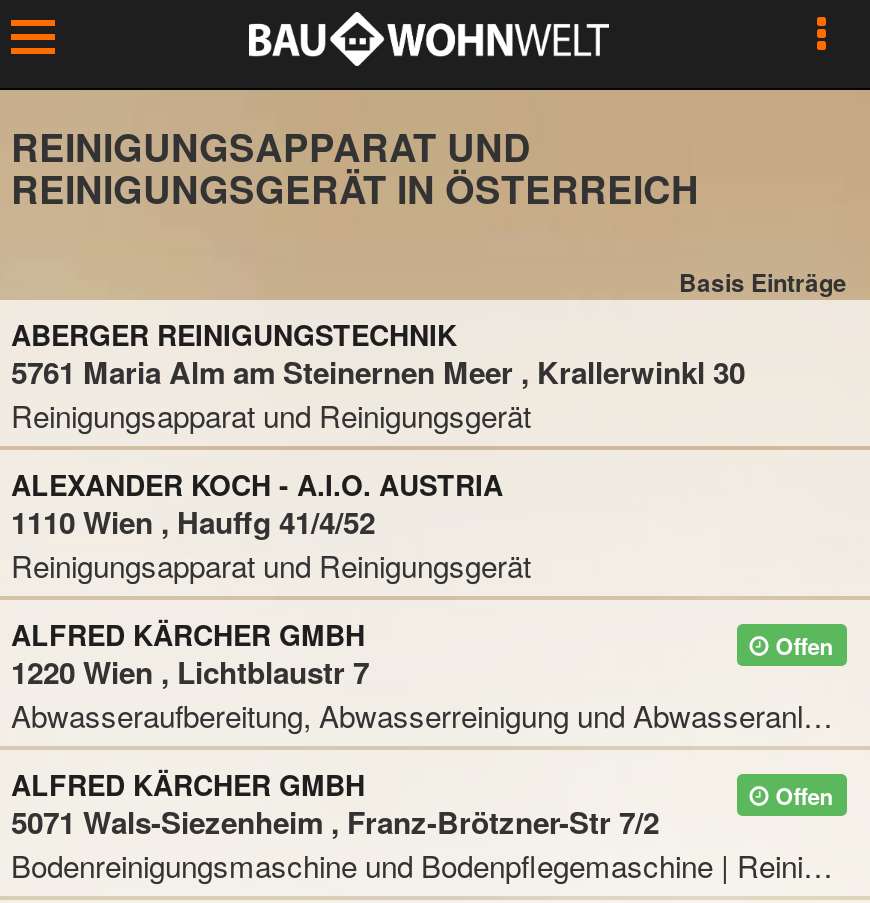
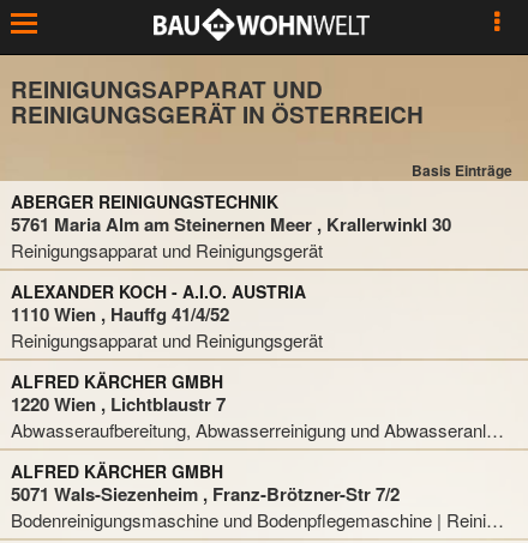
- Offen

- Offen
